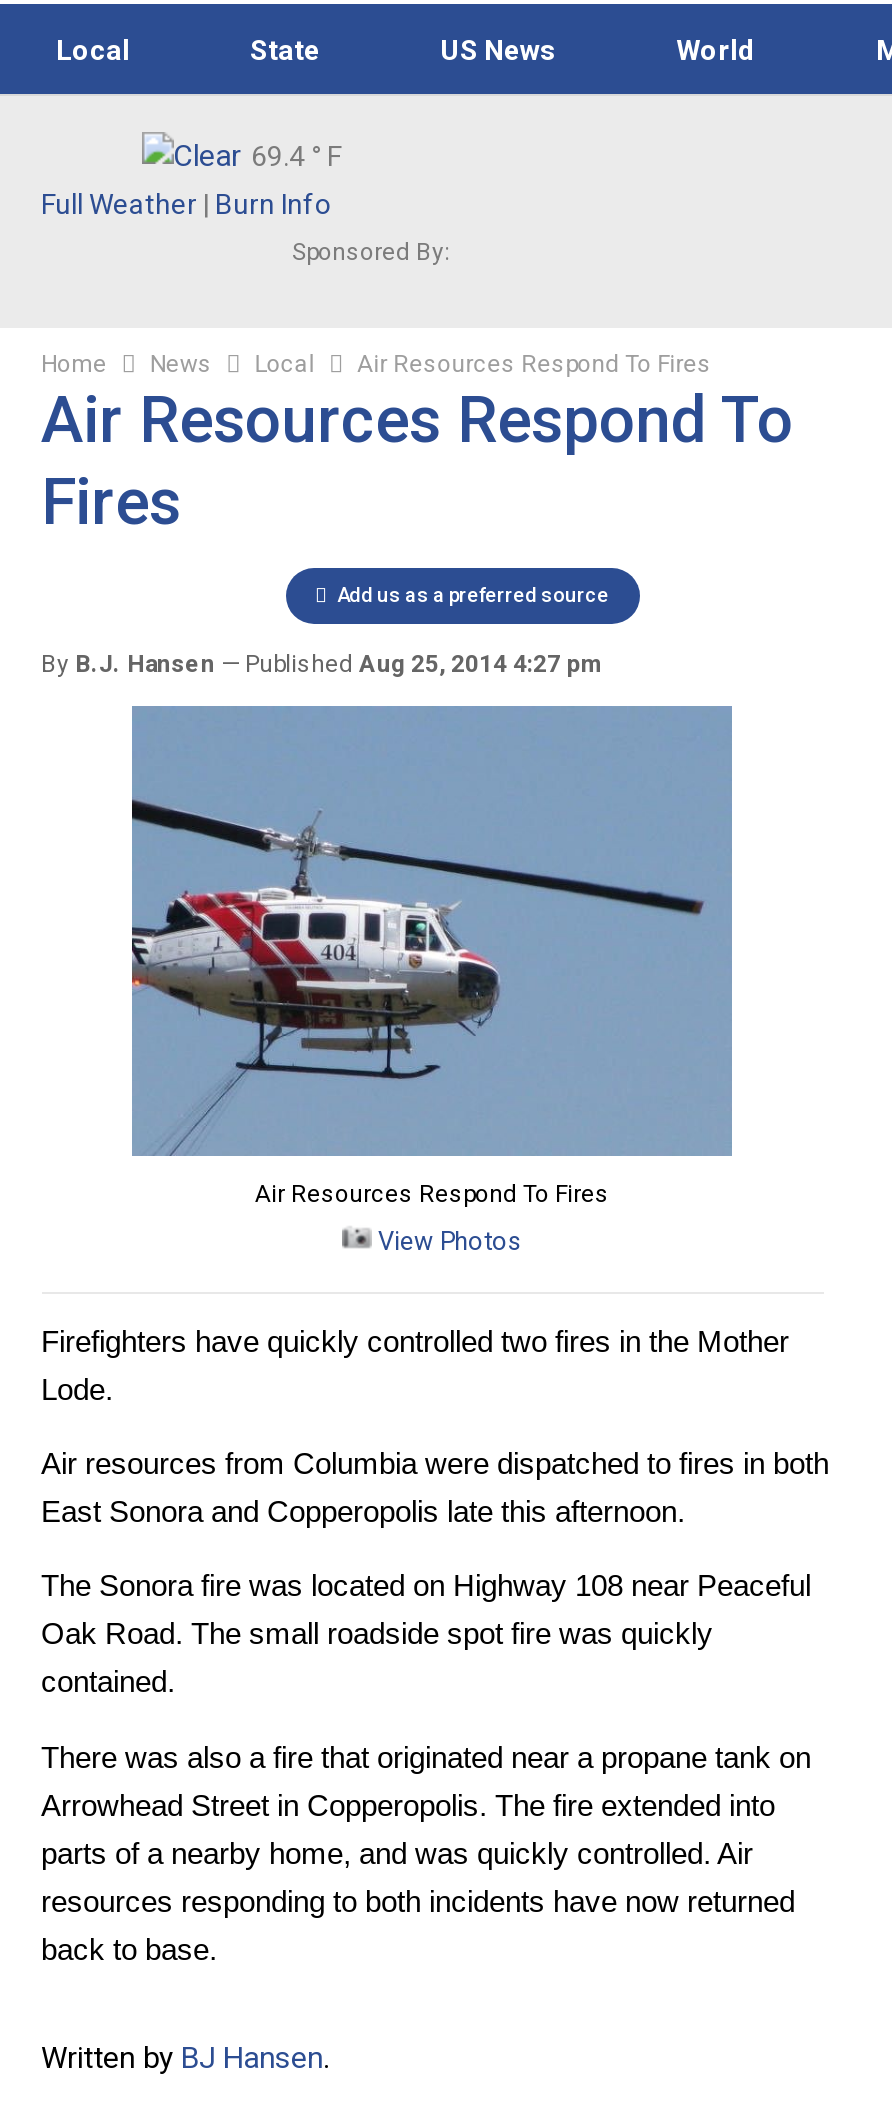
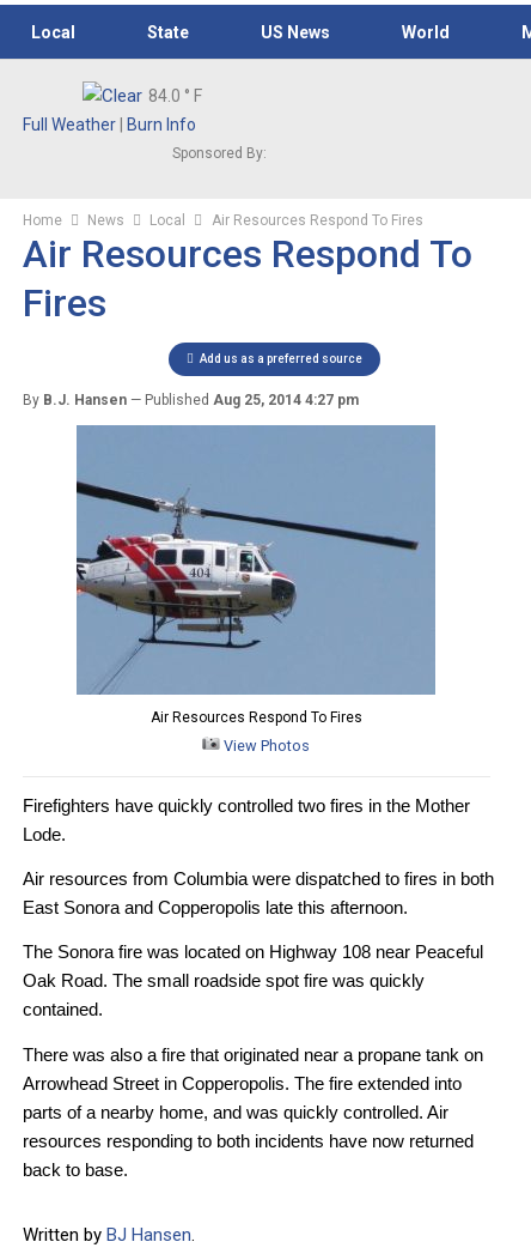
- 69.4 ° F
+ 84.0 ° F
